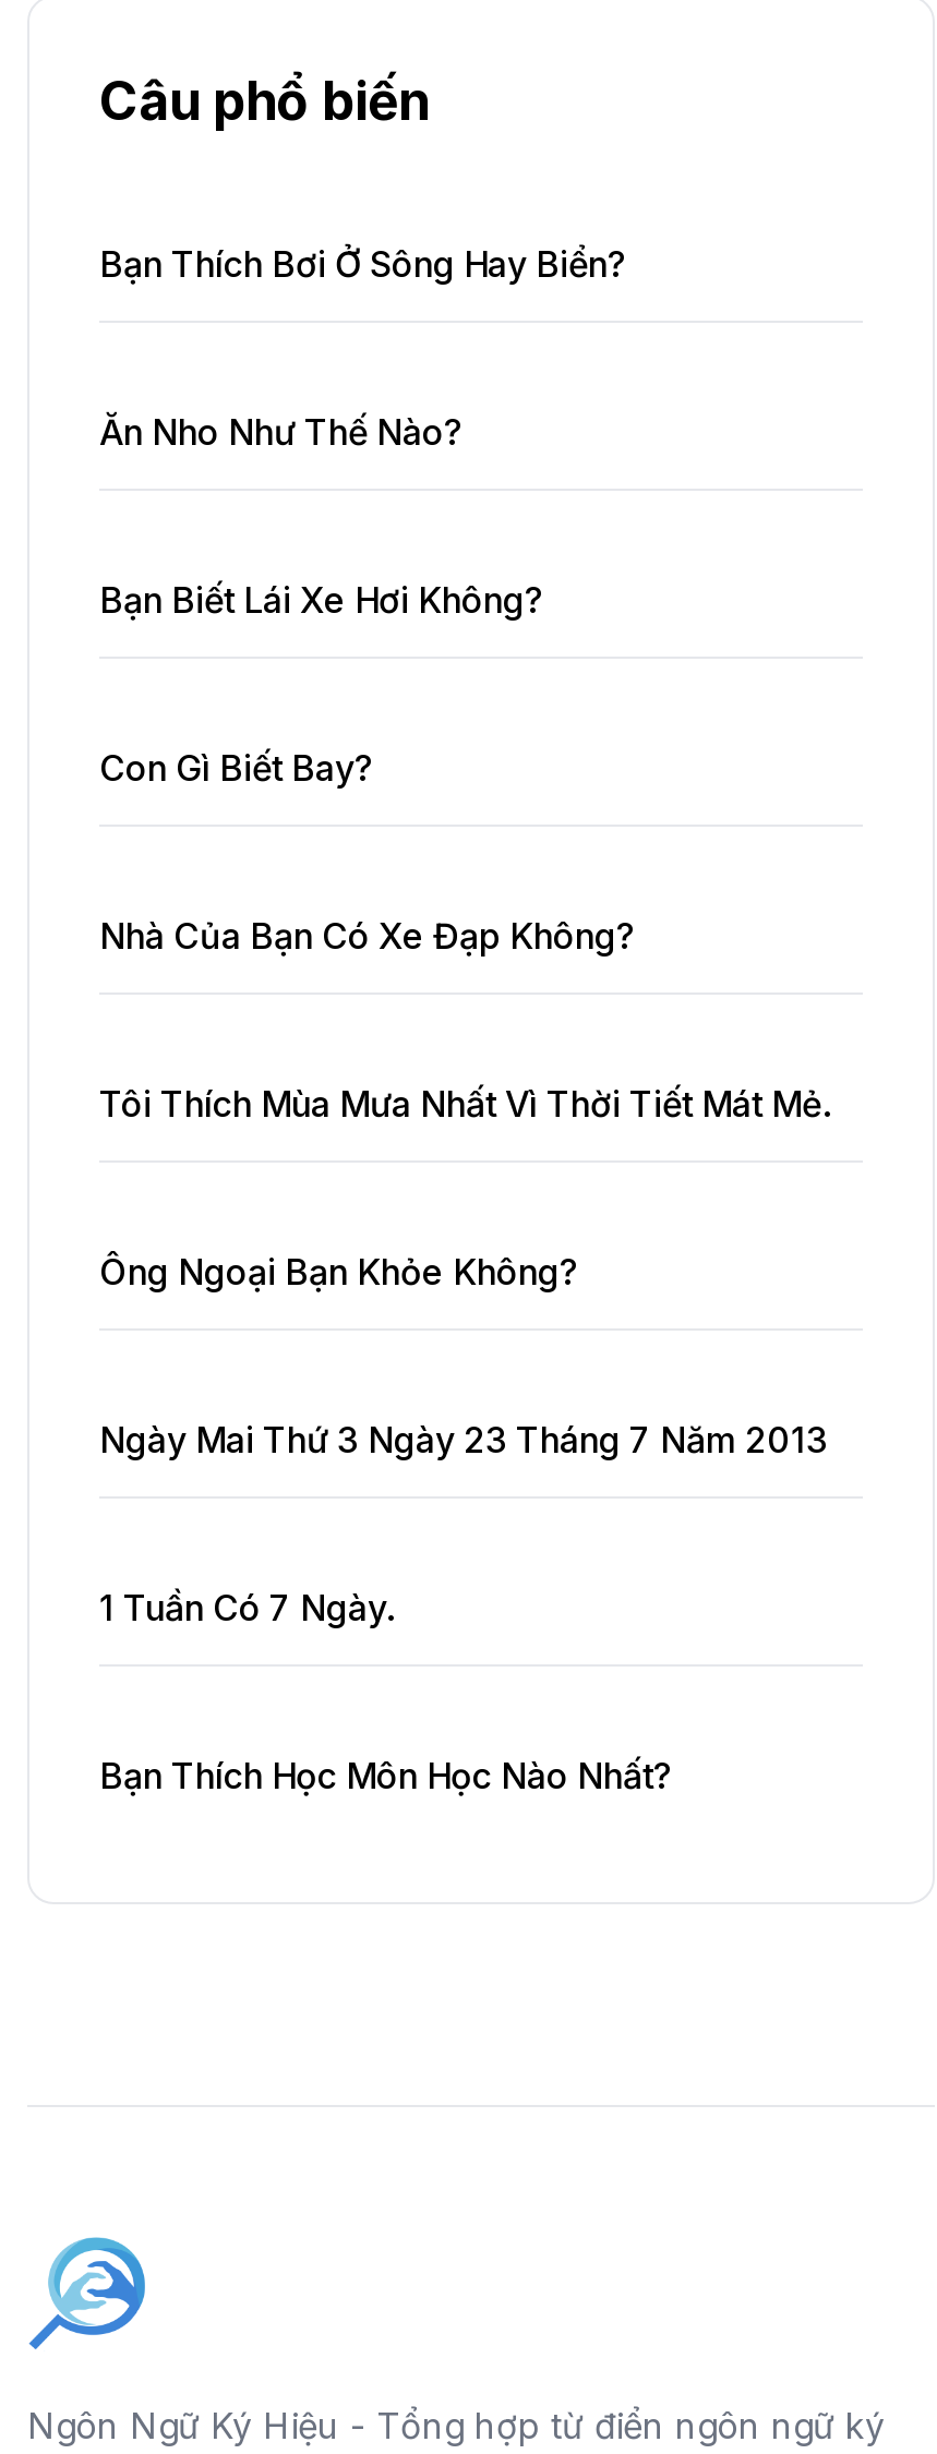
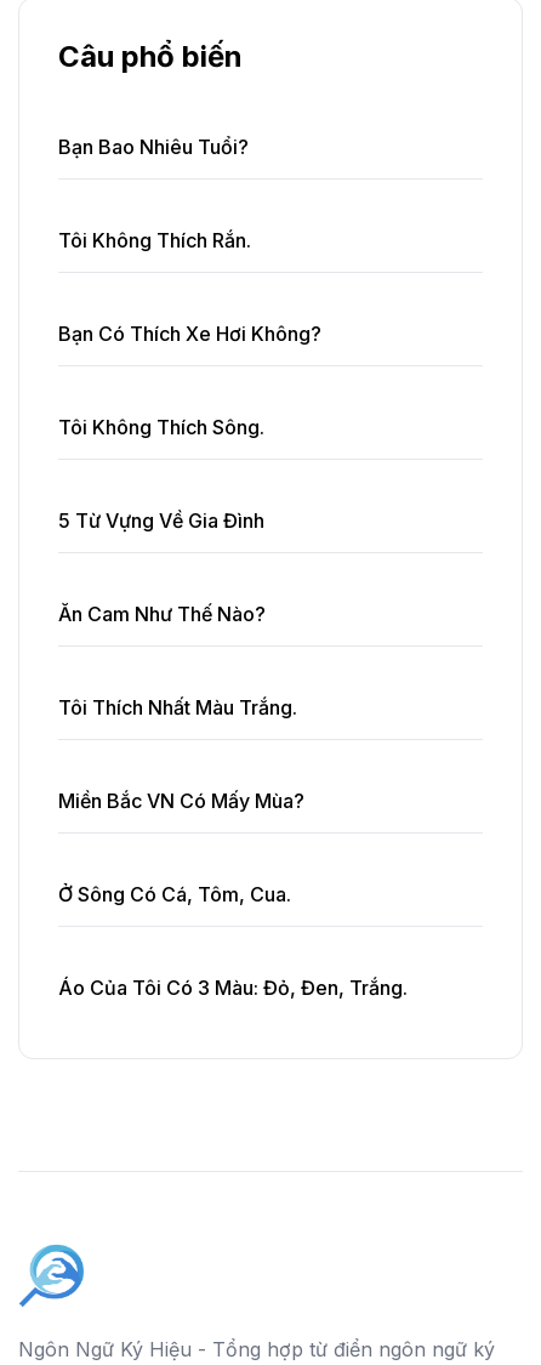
- Bạn Thích Bơi Ở Sông Hay Biển?
+ Bạn Bao Nhiêu Tuổi?

- Ăn Nho Như Thế Nào?
+ Tôi Không Thích Rắn.

- Bạn Biết Lái Xe Hơi Không?
+ Bạn Có Thích Xe Hơi Không?

- Con Gì Biết Bay?
+ Tôi Không Thích Sông.

- Nhà Của Bạn Có Xe Đạp Không?
+ 5 Từ Vựng Về Gia Đình

- Tôi Thích Mùa Mưa Nhất Vì Thời Tiết Mát Mẻ.
+ Ăn Cam Như Thế Nào?

- Ông Ngoại Bạn Khỏe Không?
+ Tôi Thích Nhất Màu Trắng.

- Ngày Mai Thứ 3 Ngày 23 Tháng 7 Năm 2013
+ Miền Bắc VN Có Mấy Mùa?

- 1 Tuần Có 7 Ngày.
+ Ở Sông Có Cá, Tôm, Cua.

- Bạn Thích Học Môn Học Nào Nhất?
+ Áo Của Tôi Có 3 Màu: Đỏ, Đen, Trắng.
